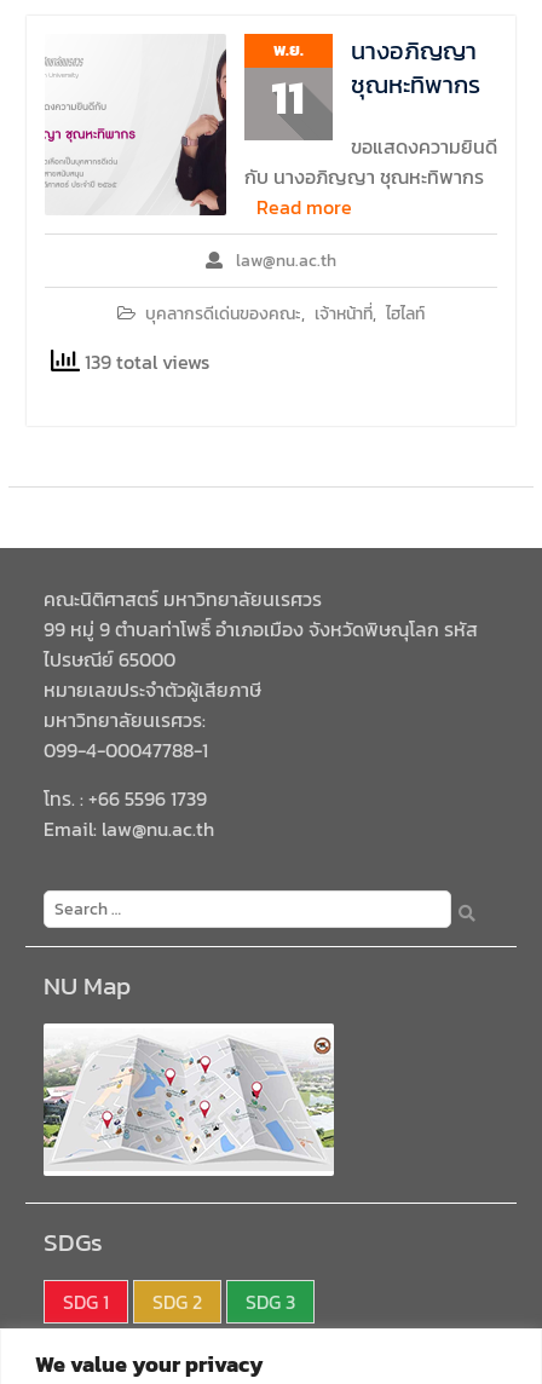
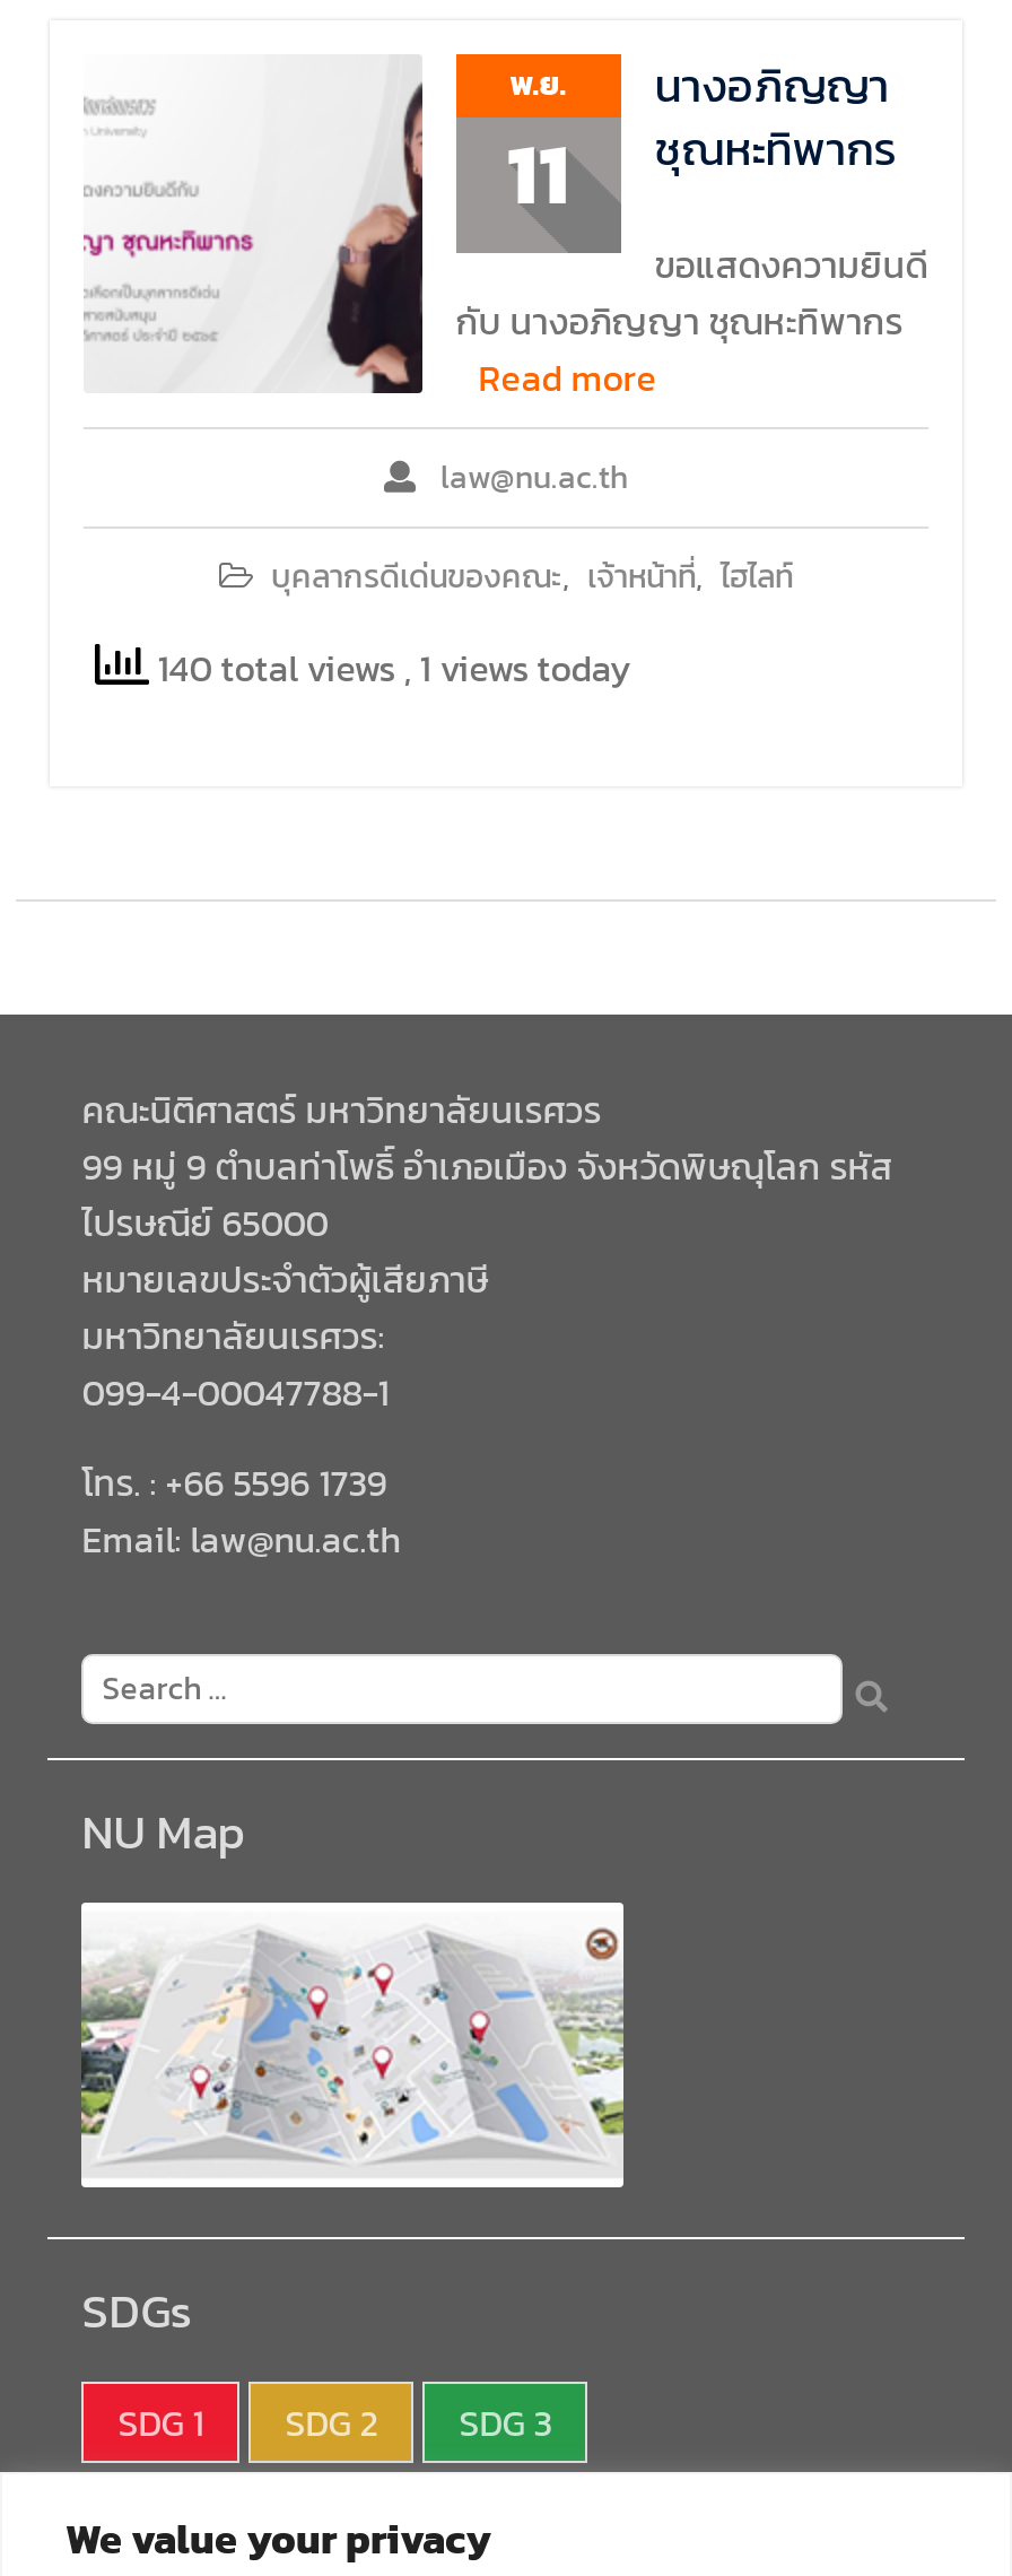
- 139 total views
+ 140 total views, 1 views today
